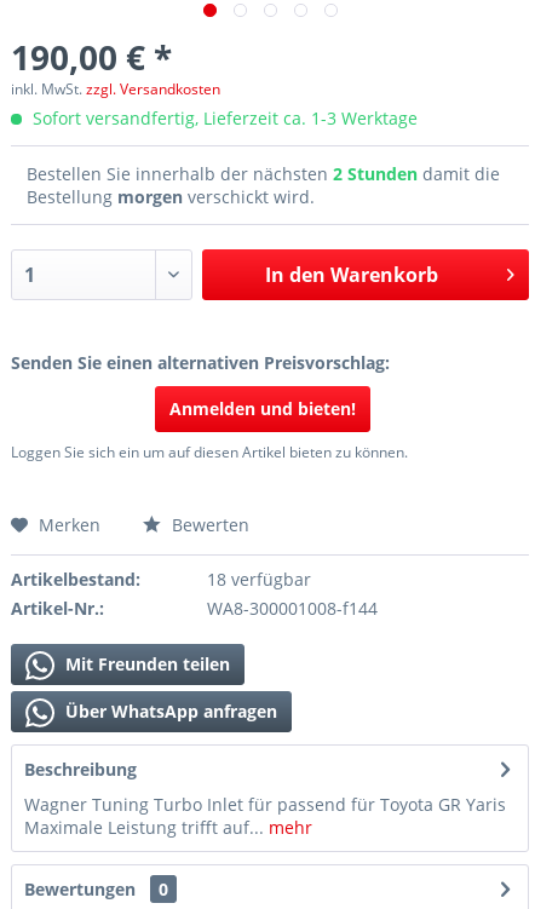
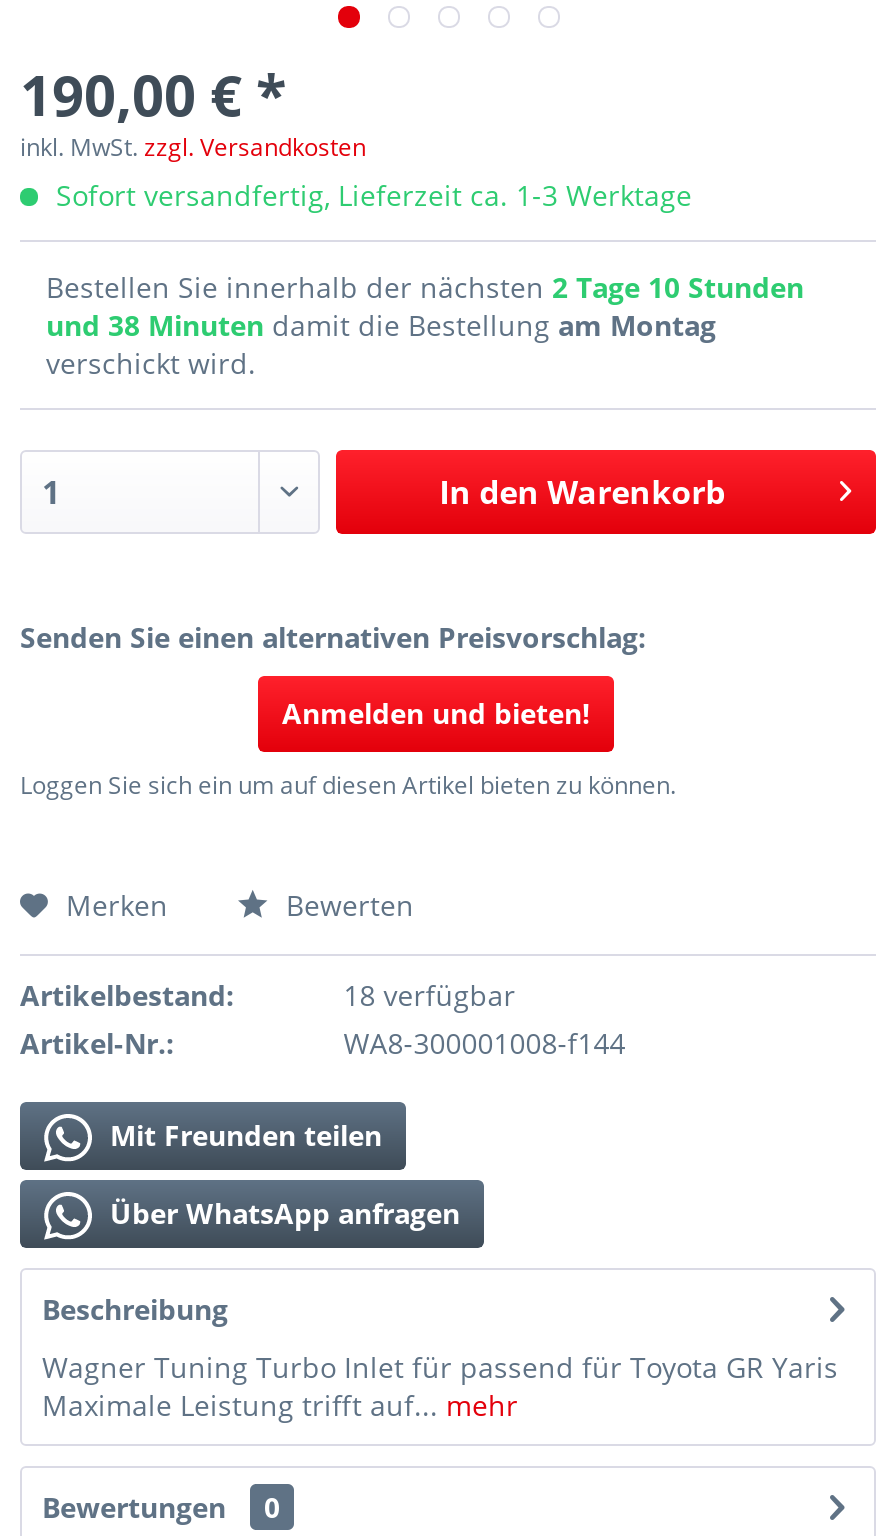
- Bestellen Sie innerhalb der nächsten 2 Stunden damit die
- Bestellung morgen verschickt wird.
+ Bestellen Sie innerhalb der nächsten 2 Tage 10 Stunden
+ und 38 Minuten damit die Bestellung am Montag
+ verschickt wird.
